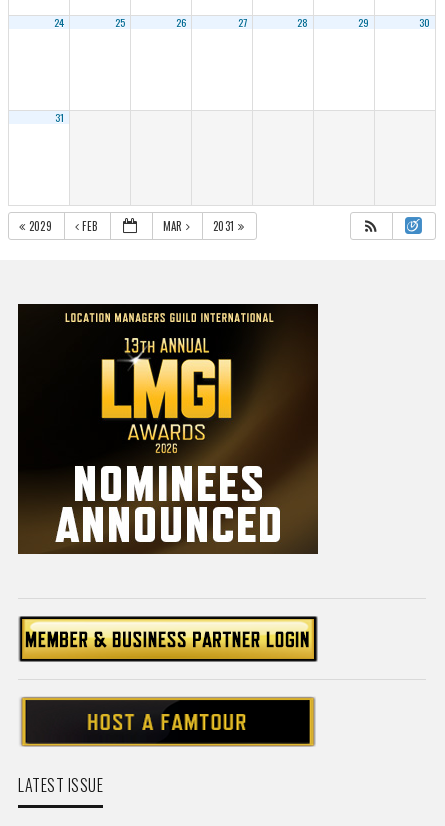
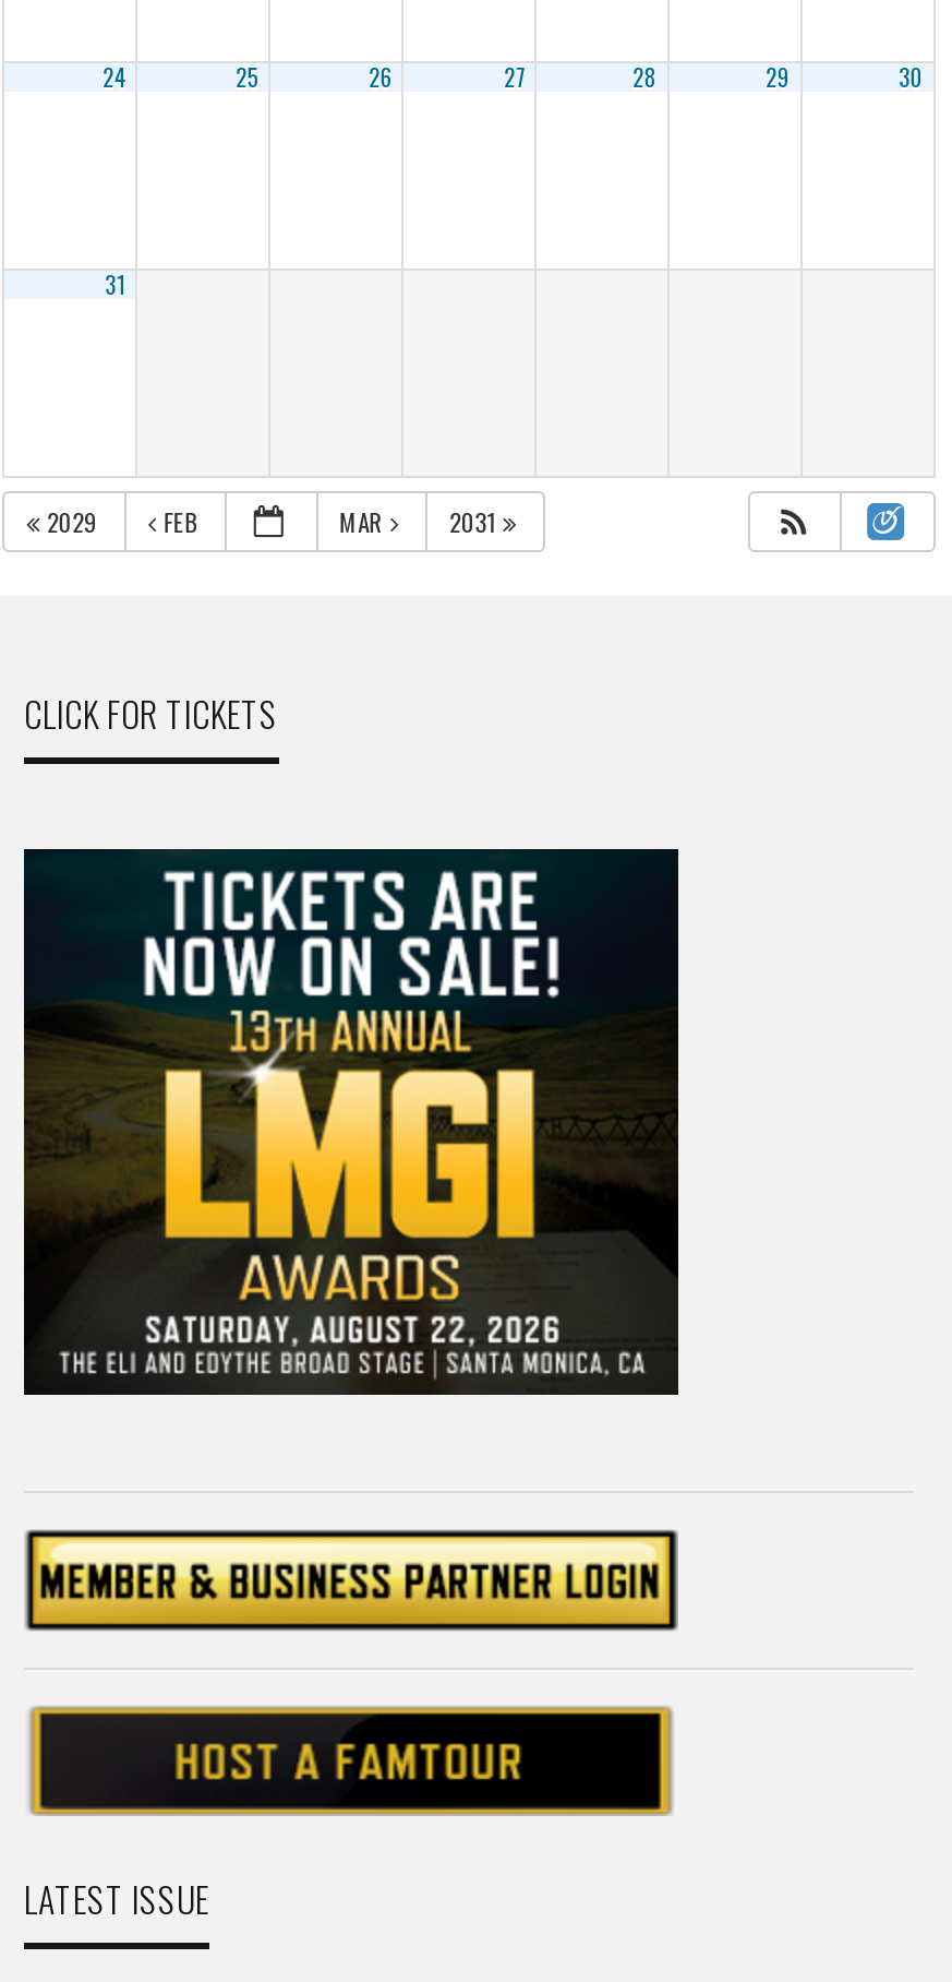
+ CLICK FOR TICKETS

- [image]
+ [image]
